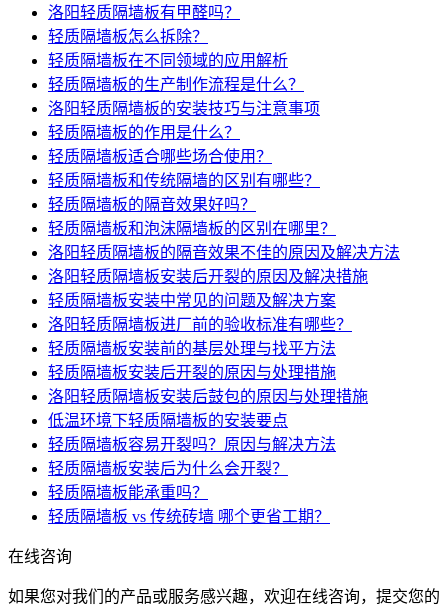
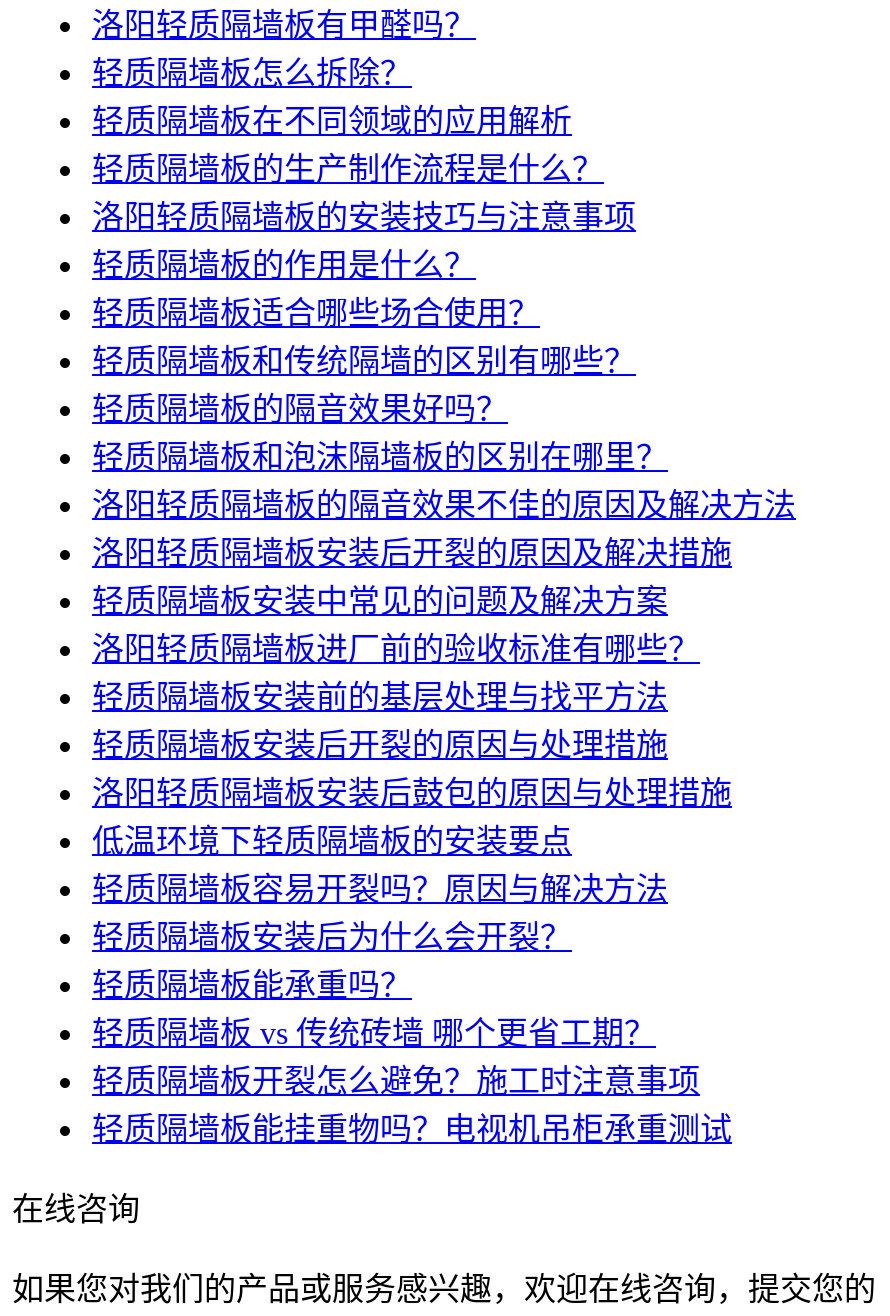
+ 轻质隔墙板开裂怎么避免？施工时注意事项
+ 轻质隔墙板能挂重物吗？电视机吊柜承重测试
